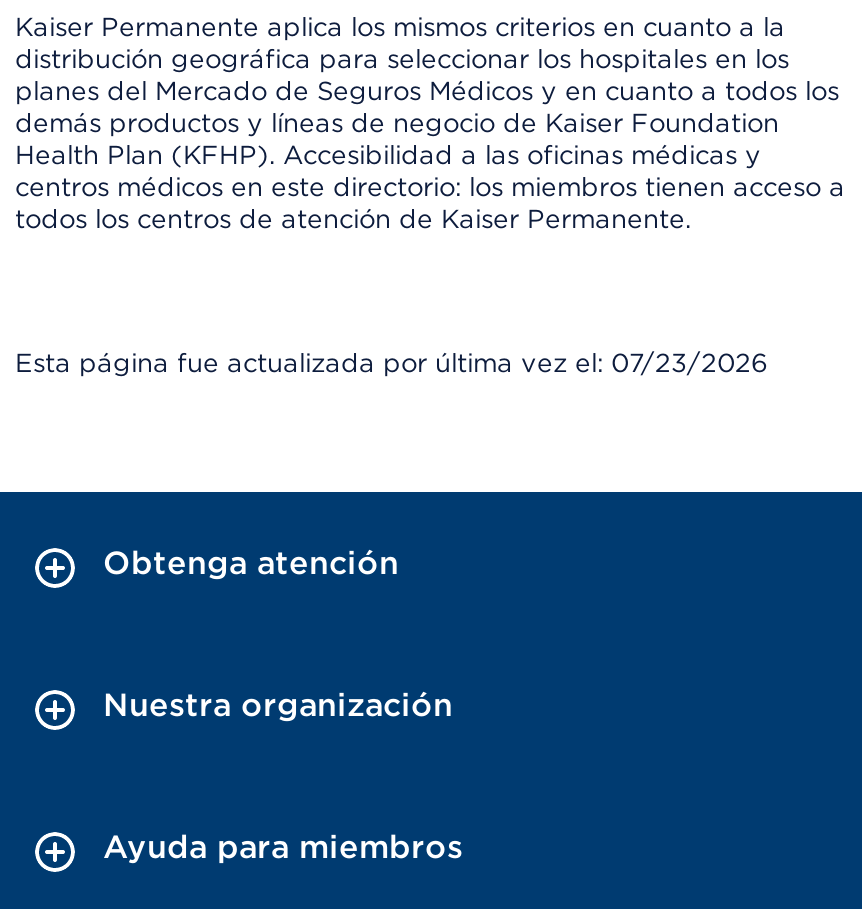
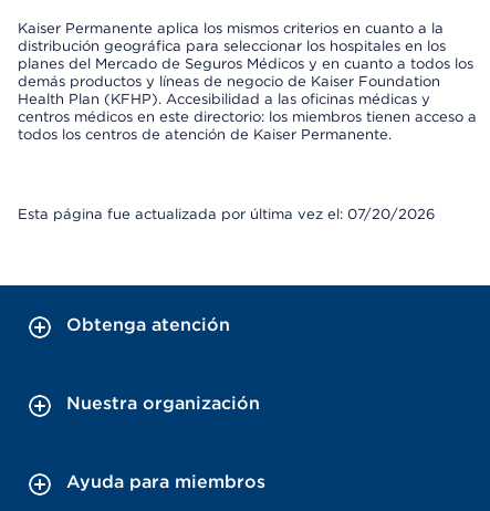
- Esta página fue actualizada por última vez el: 07/23/2026
+ Esta página fue actualizada por última vez el: 07/20/2026
